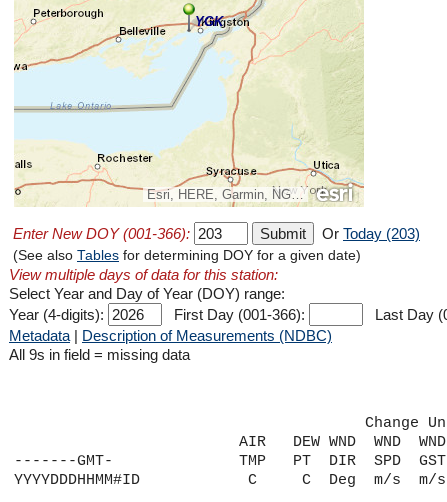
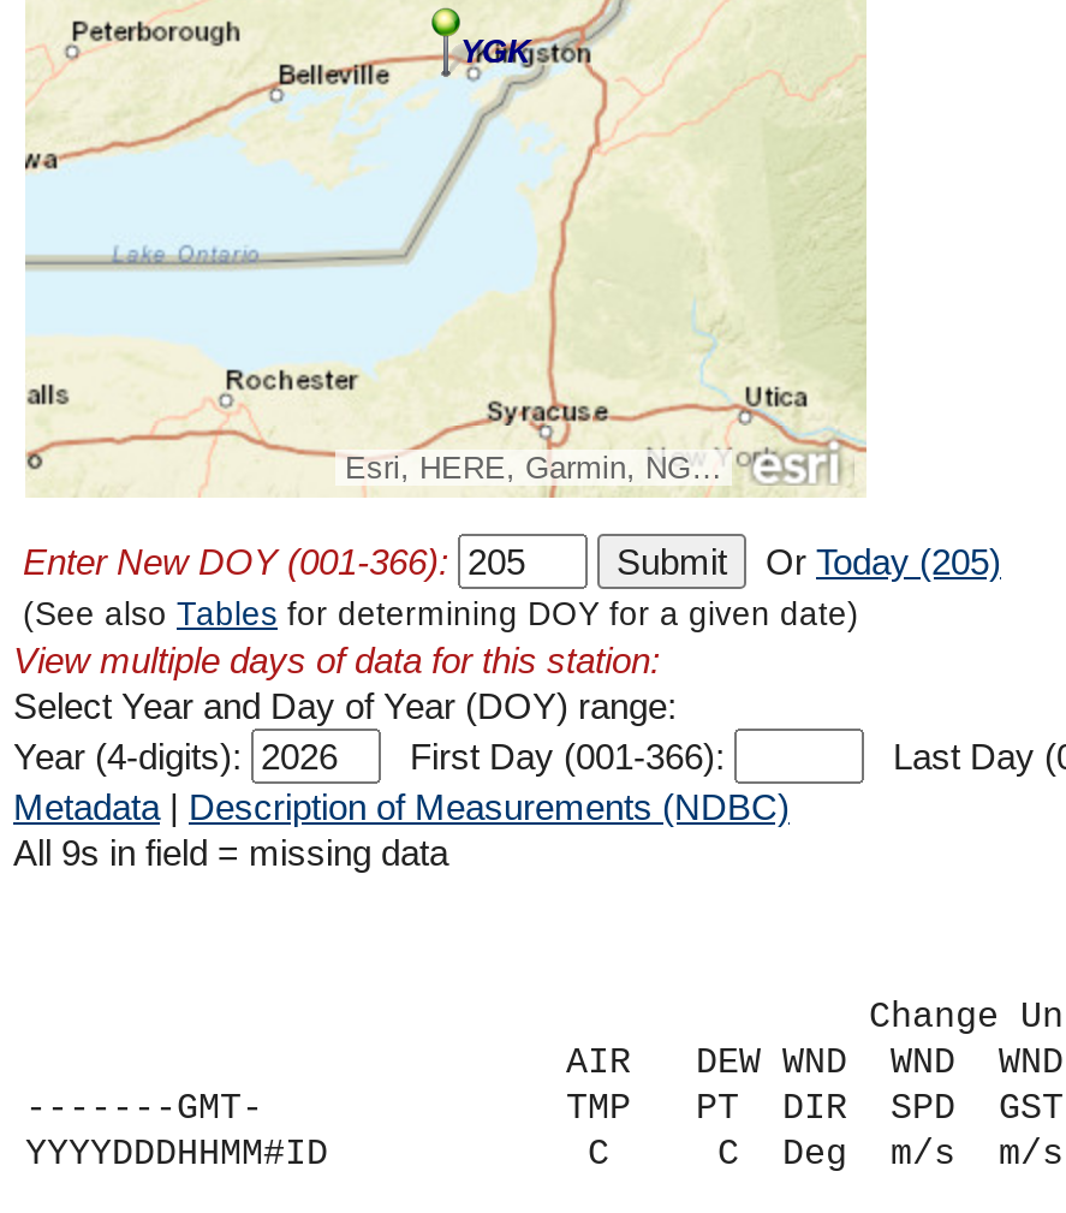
- Or Today (203)
+ Or Today (205)
